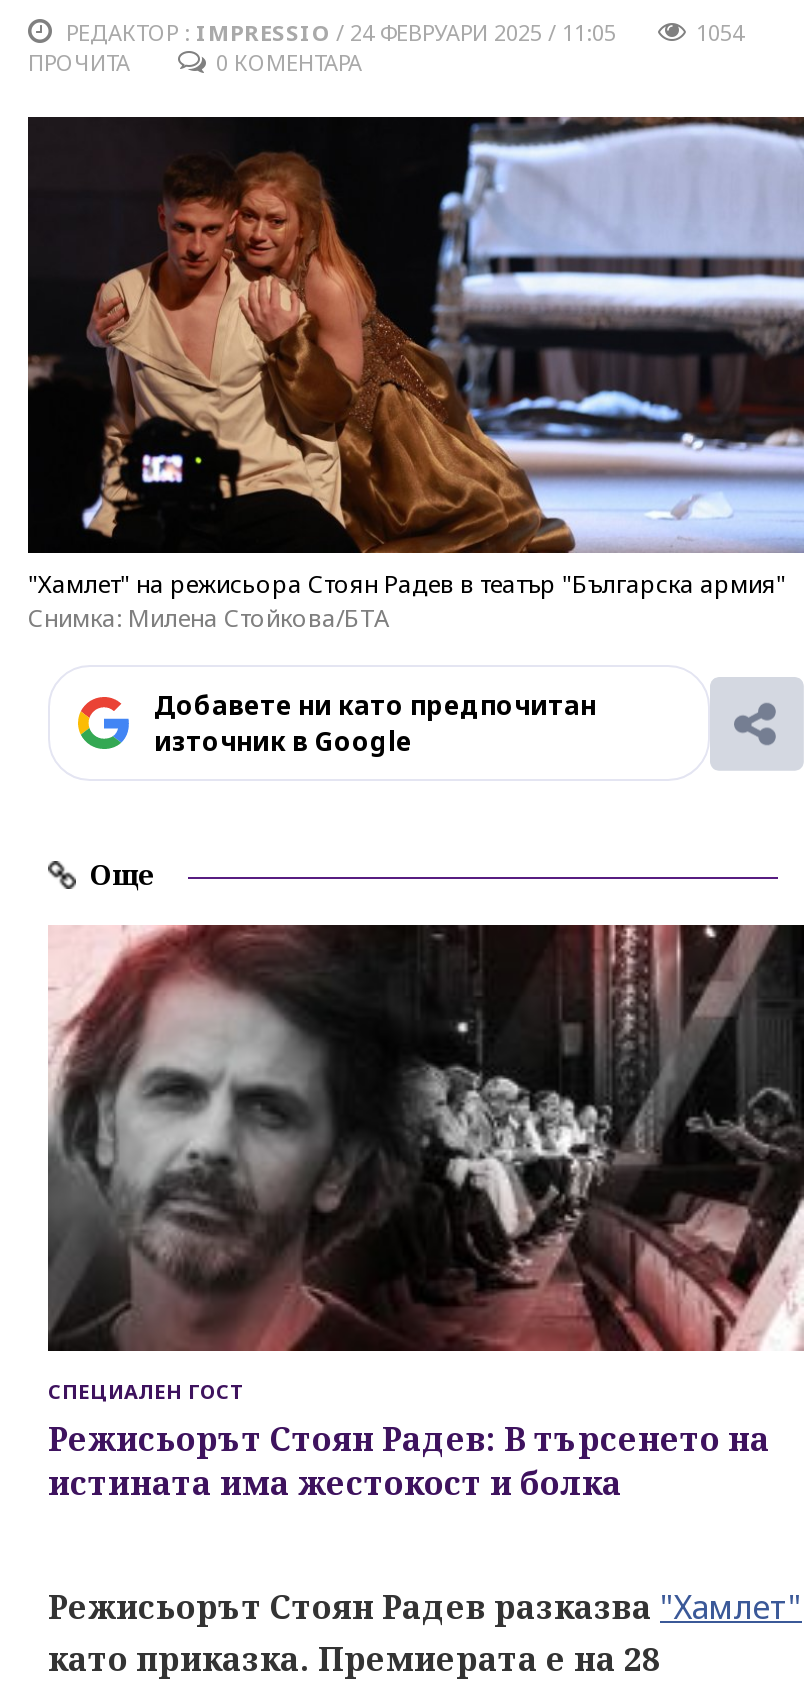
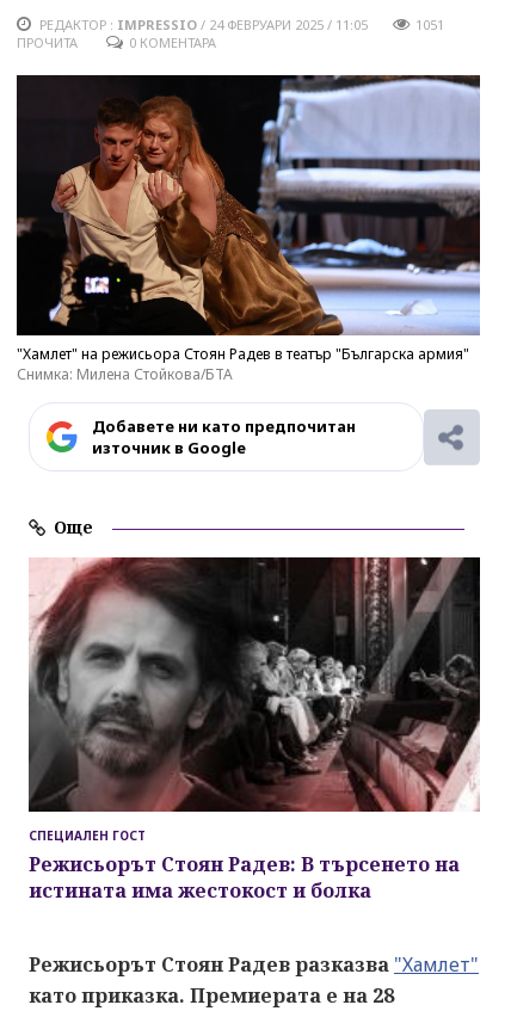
- 1054
+ 1051
